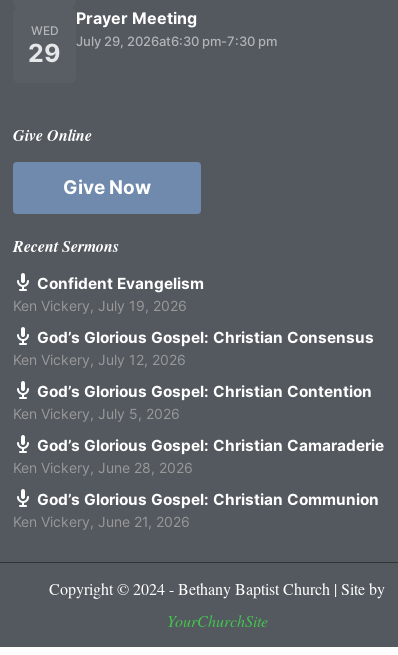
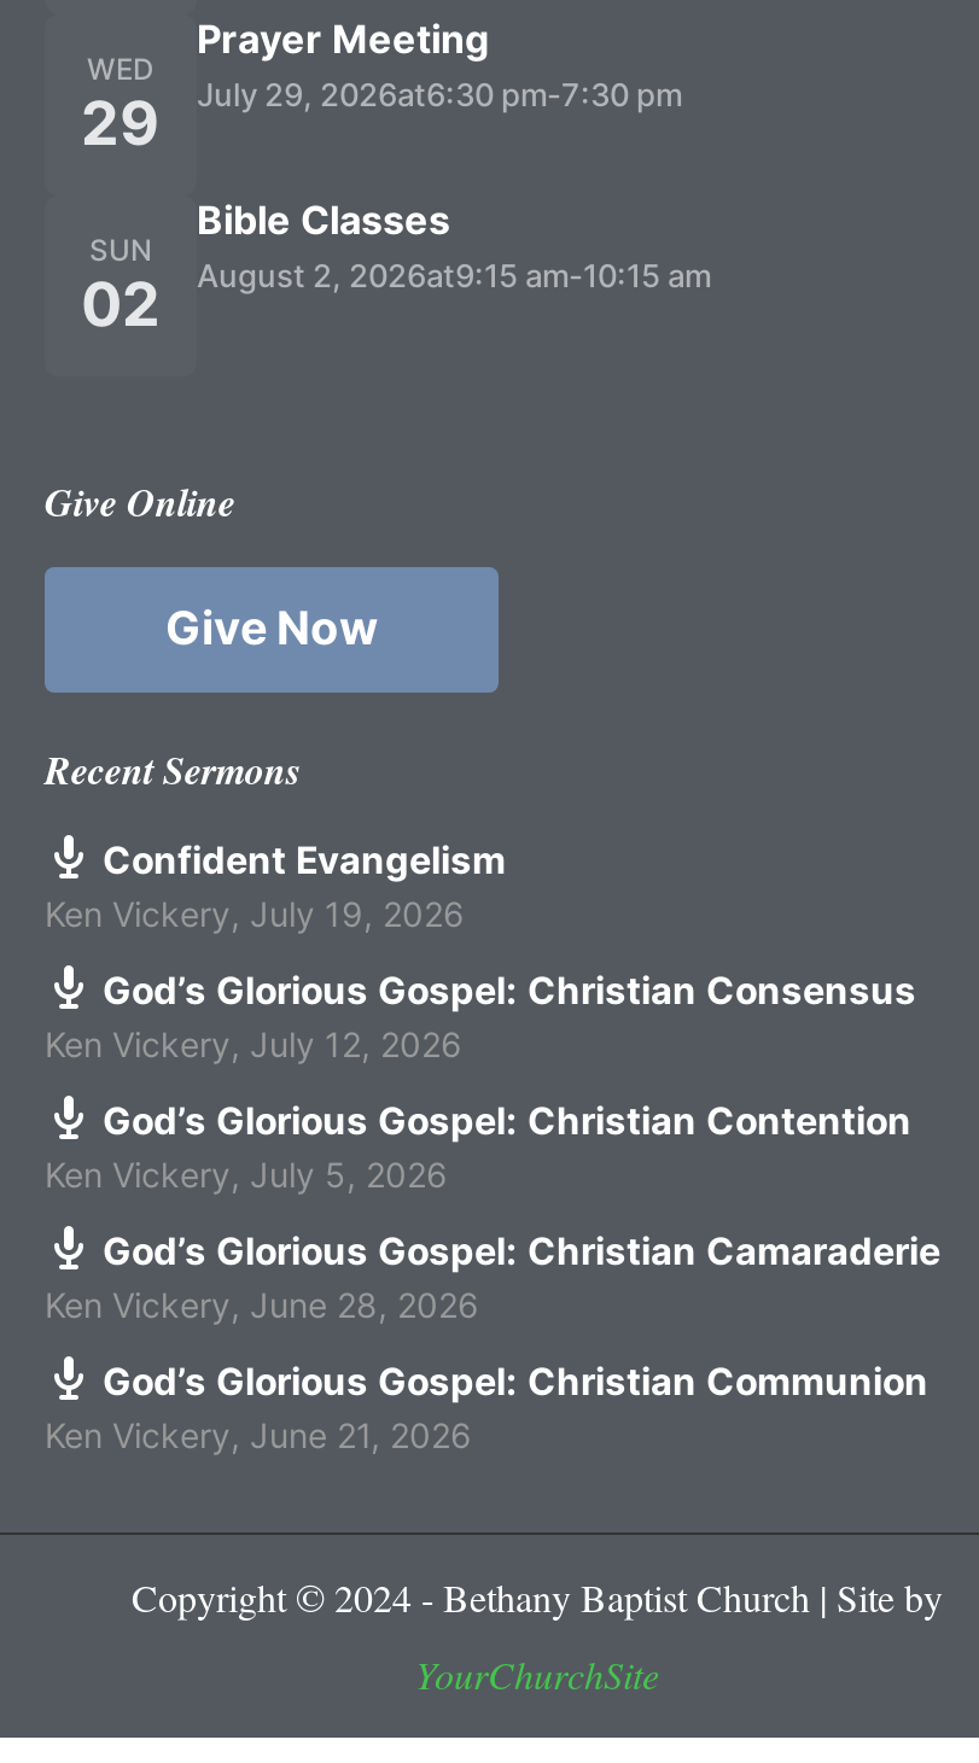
+ SUN
+ 02

+ Bible Classes
+ August 2, 2026at9:15 am-10:15 am
